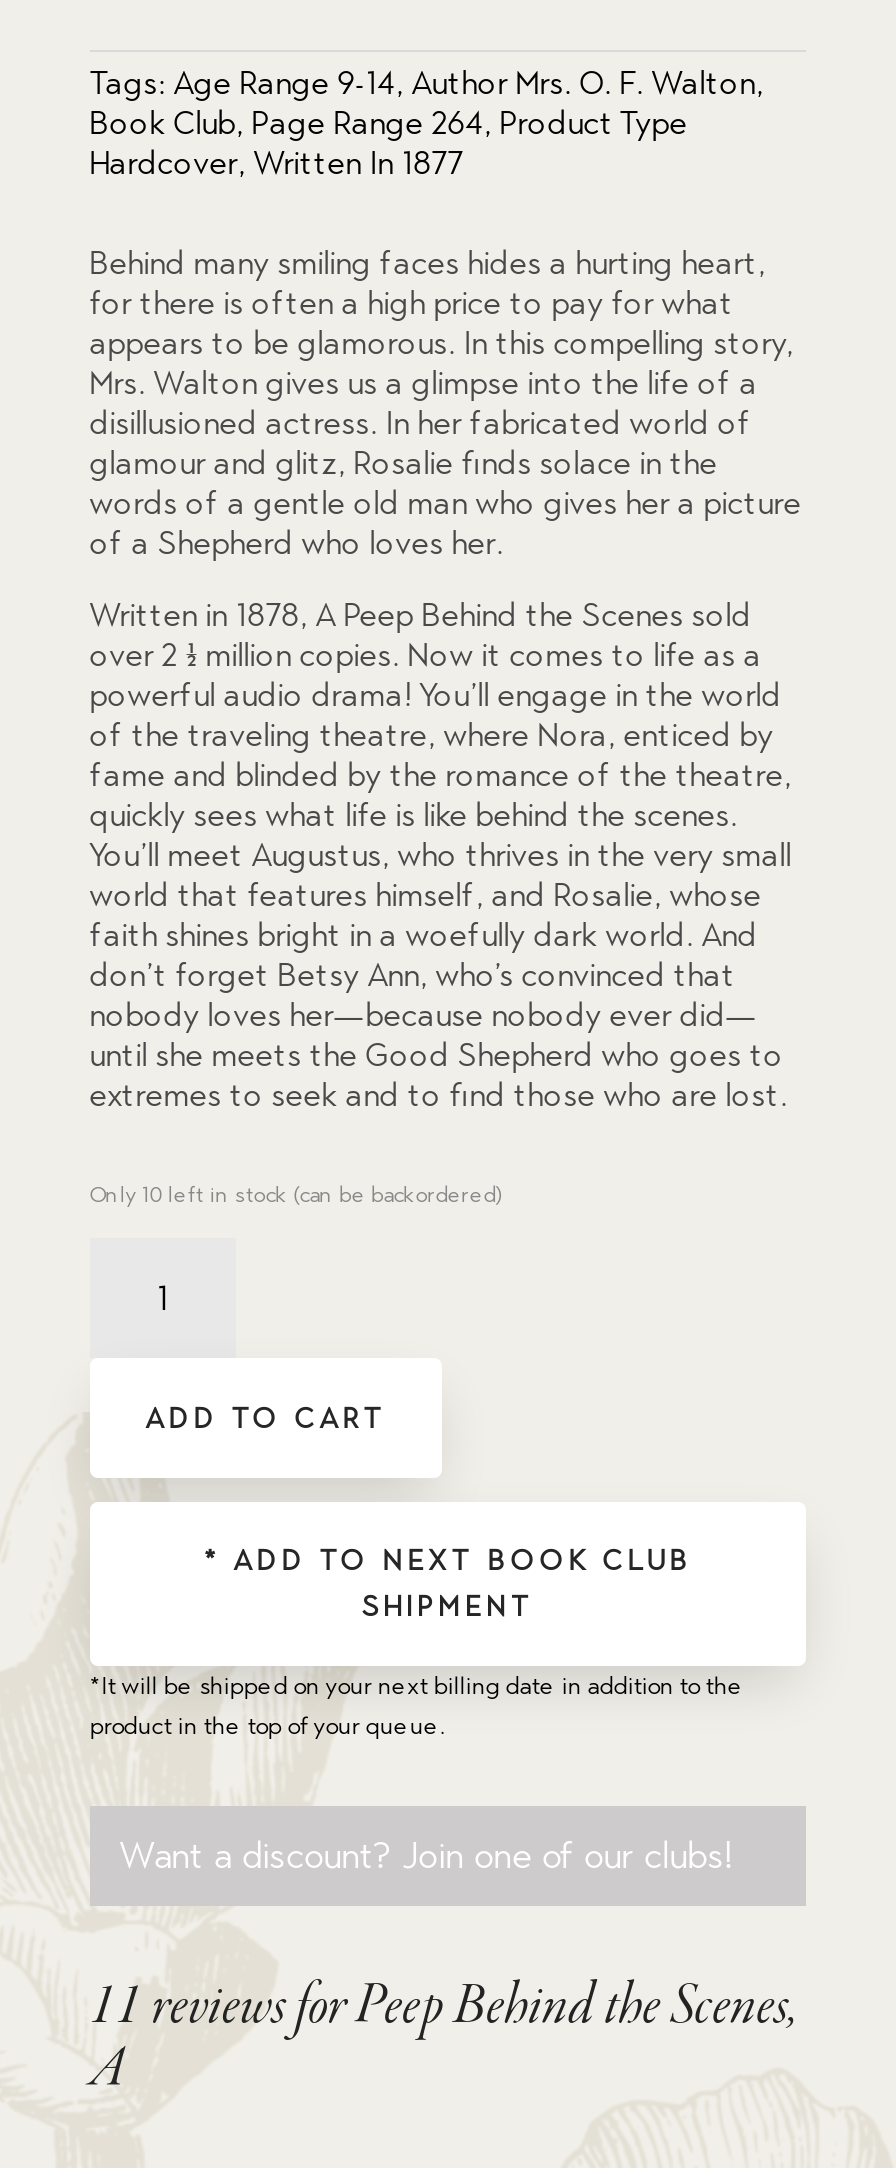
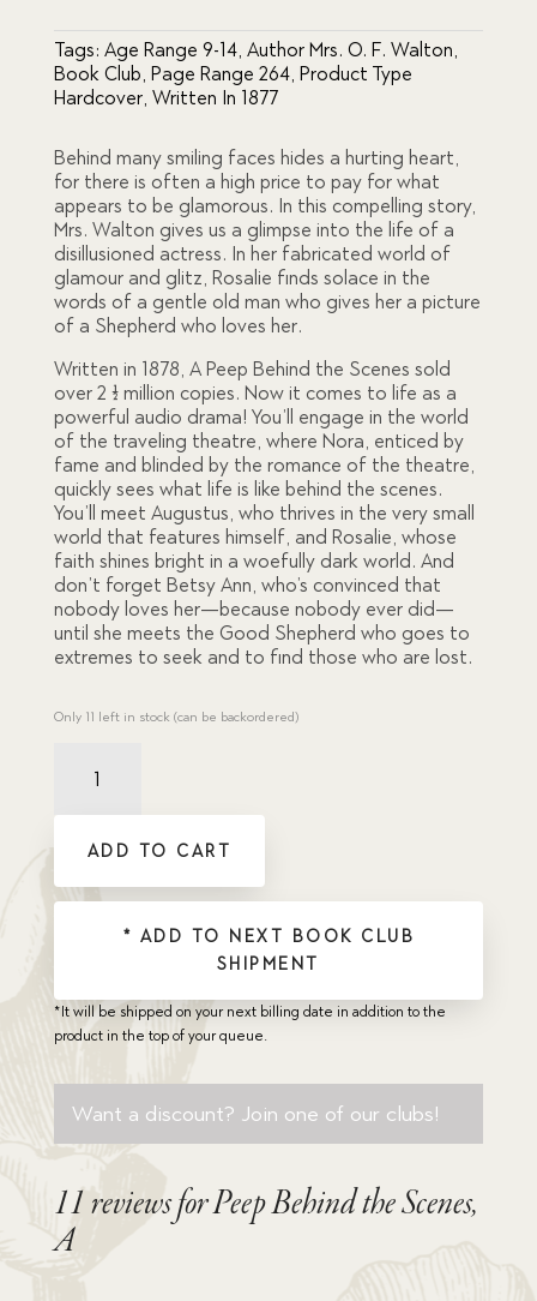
- Only 10 left in stock (can be backordered)
+ Only 11 left in stock (can be backordered)
